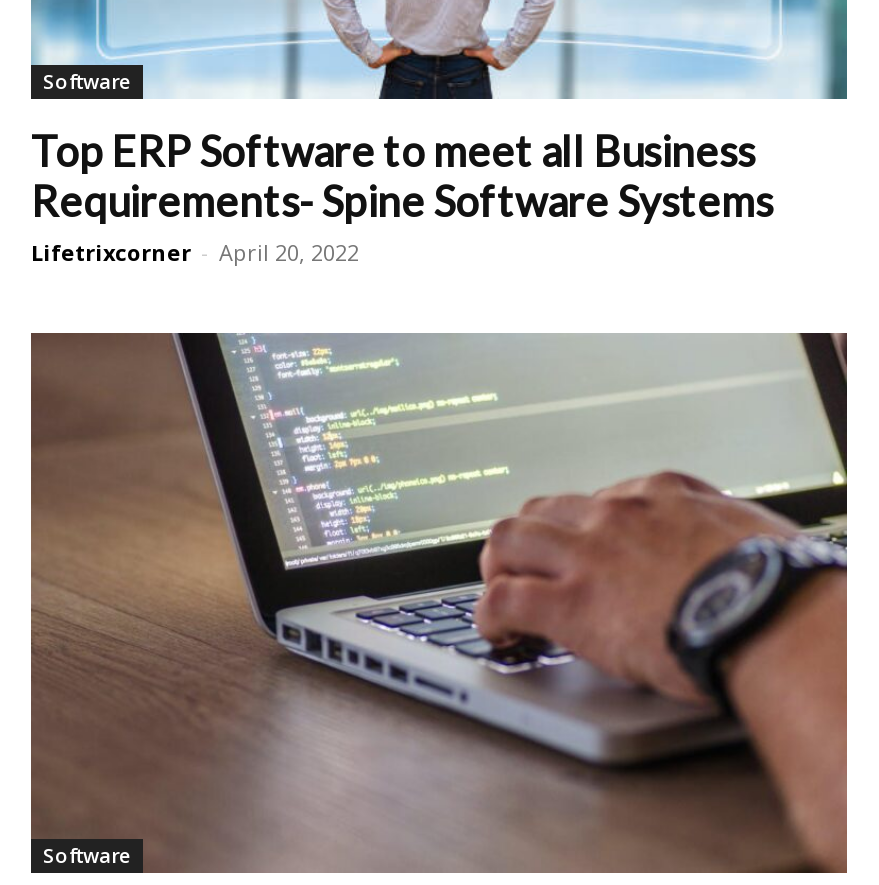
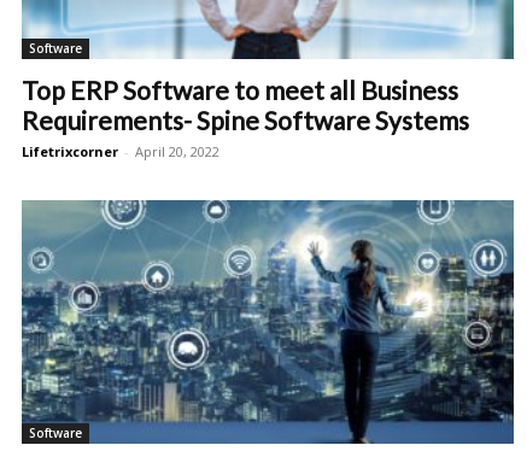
- [image]
+ [image]
